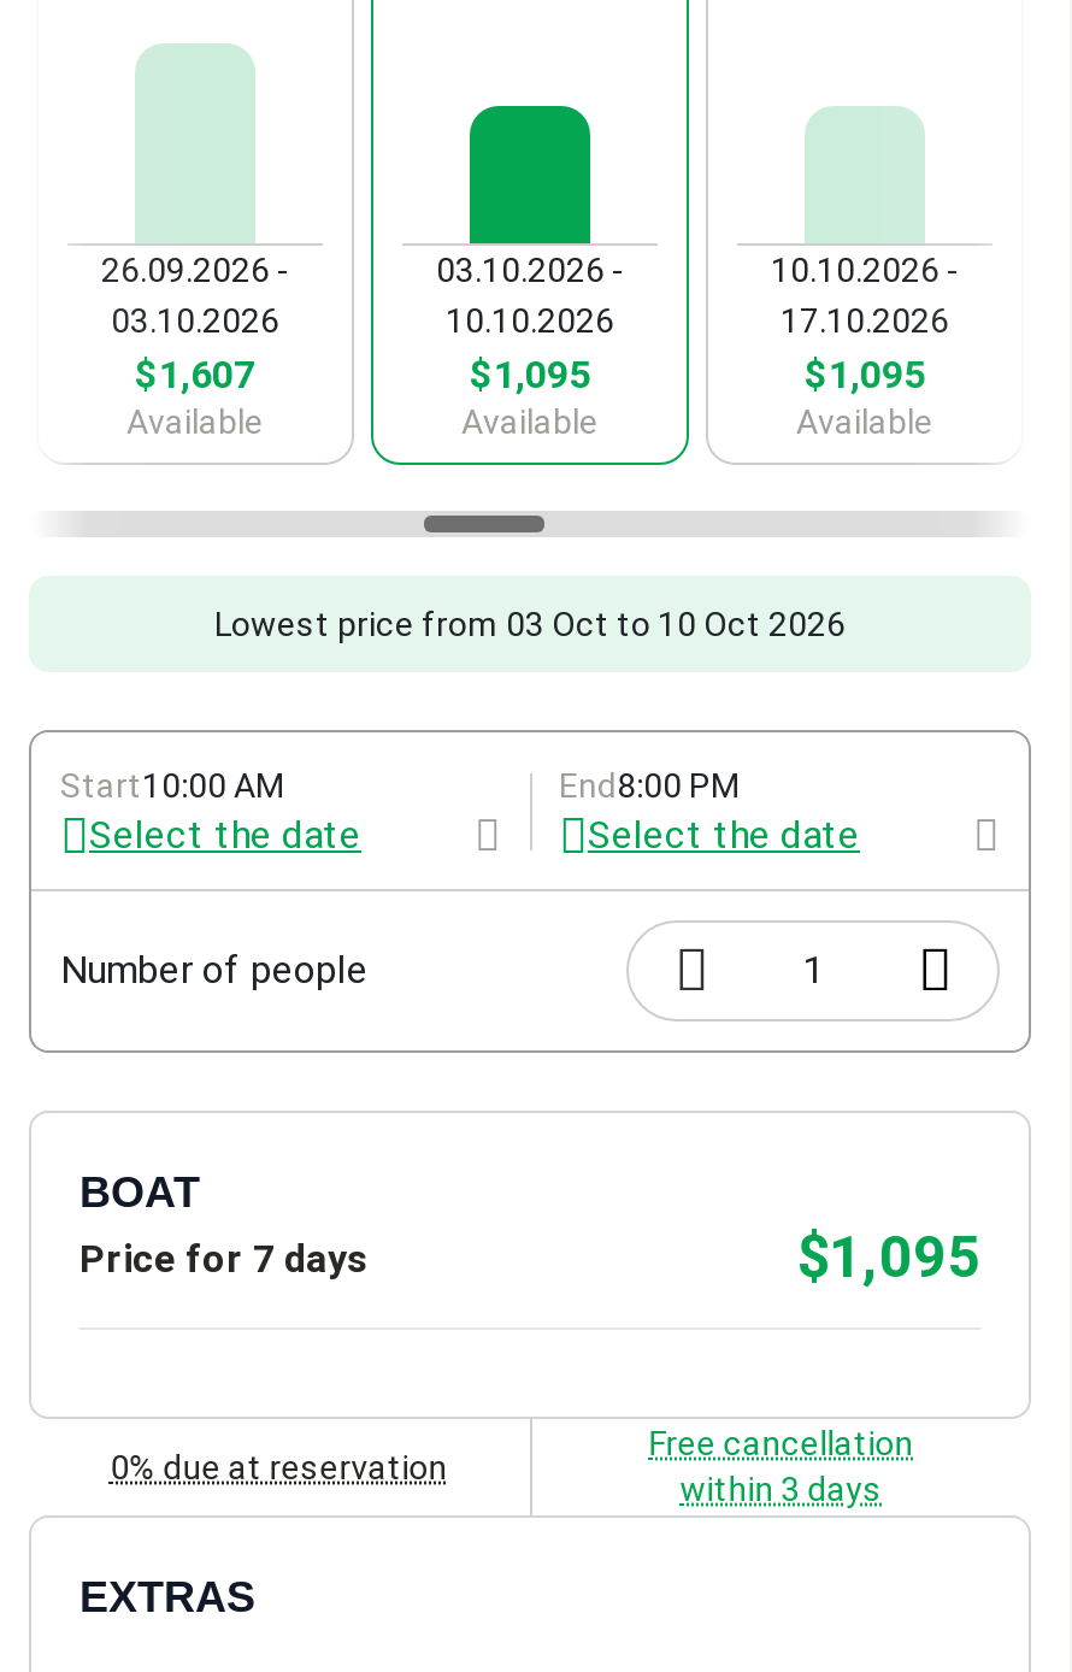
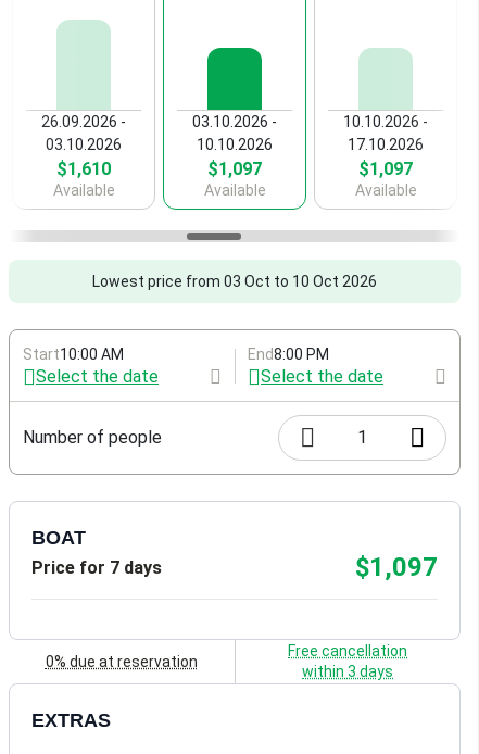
- $1,607
+ $1,610

- $1,095
+ $1,097

- $1,095
+ $1,097

- $1,095
+ $1,097
